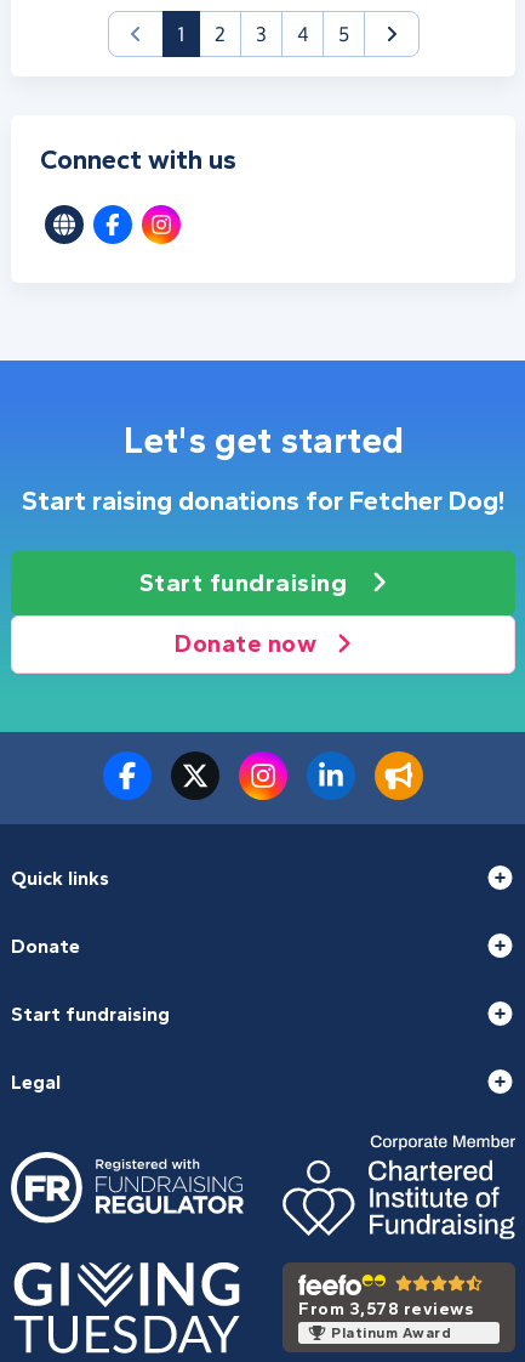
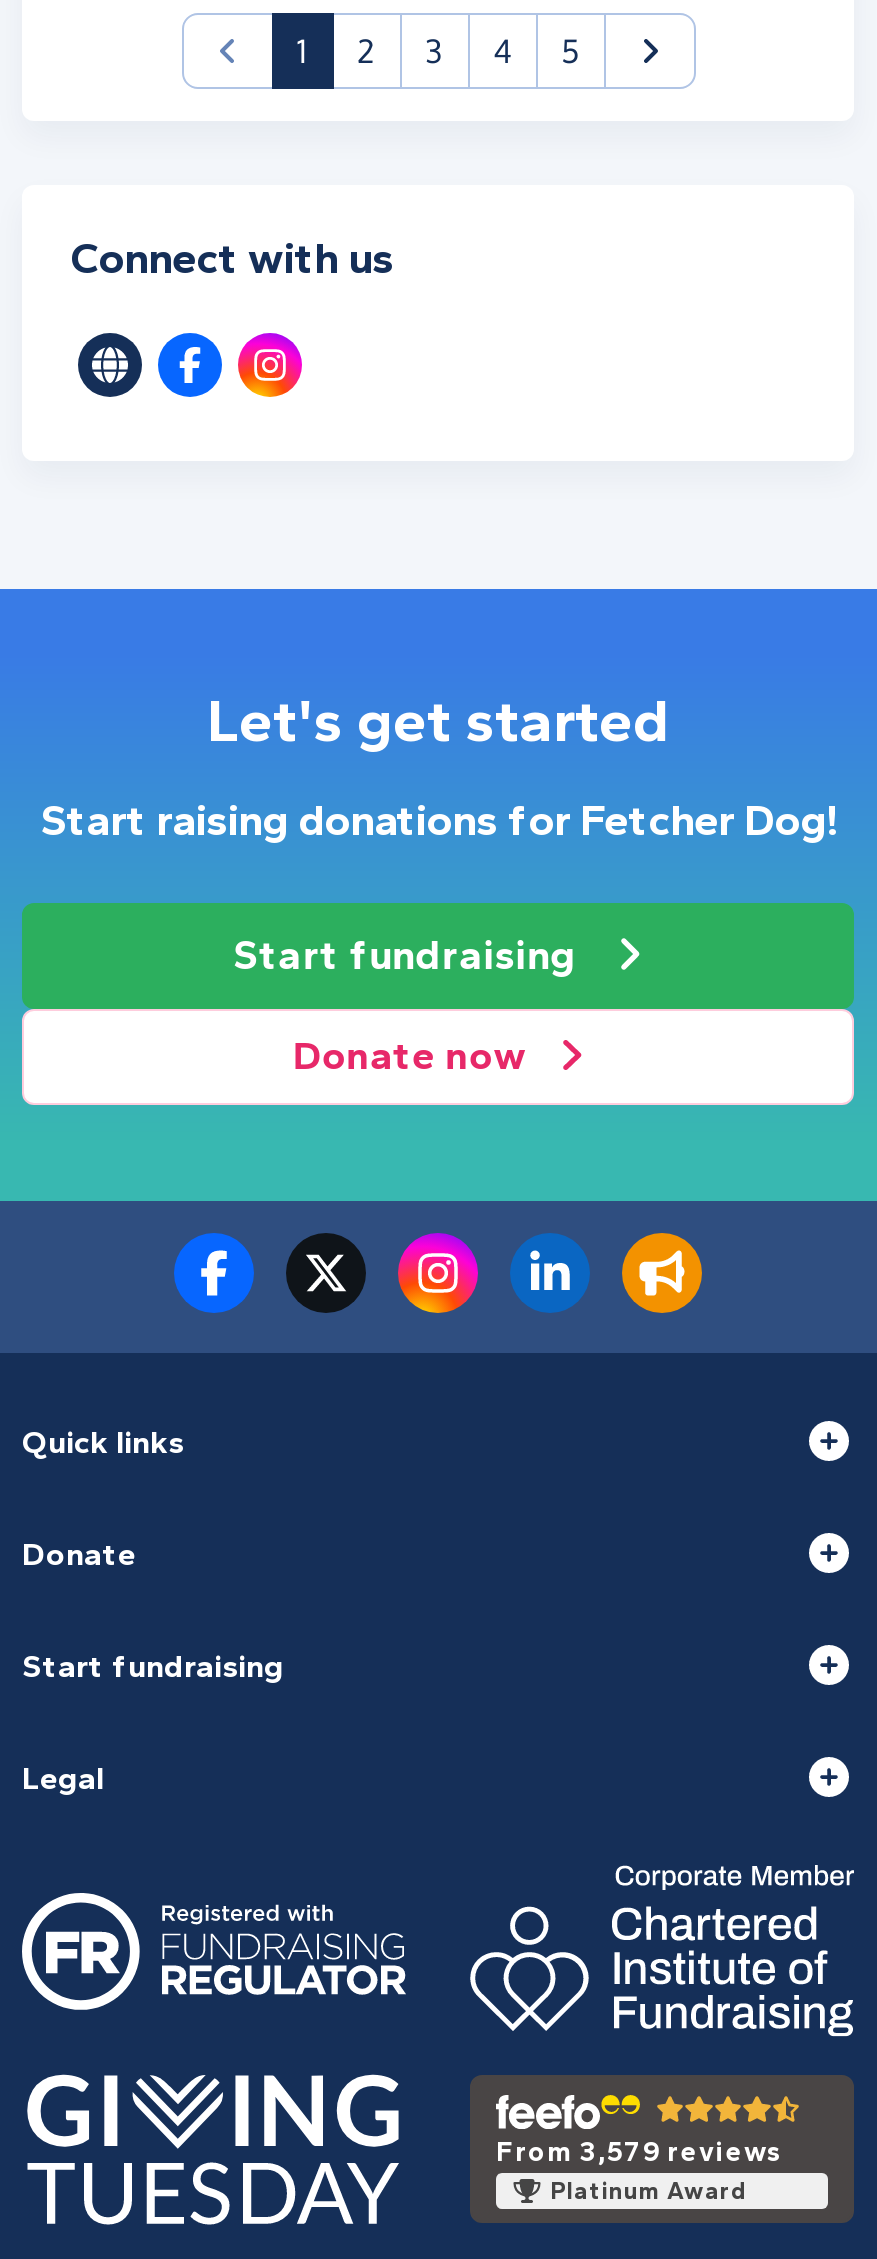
- From 3,578 reviews
+ From 3,579 reviews
